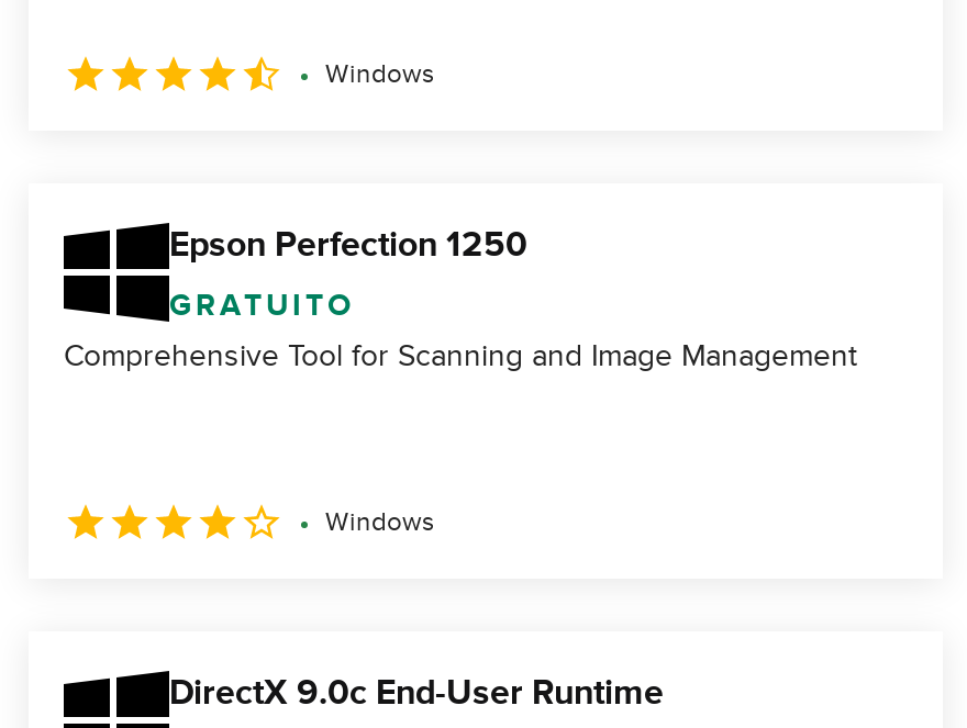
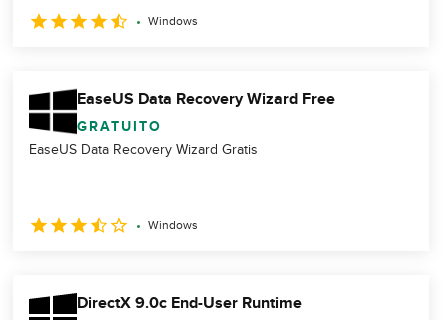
- Epson Perfection 1250
+ EaseUS Data Recovery Wizard Free

- Comprehensive Tool for Scanning and Image Management
+ EaseUS Data Recovery Wizard Gratis
